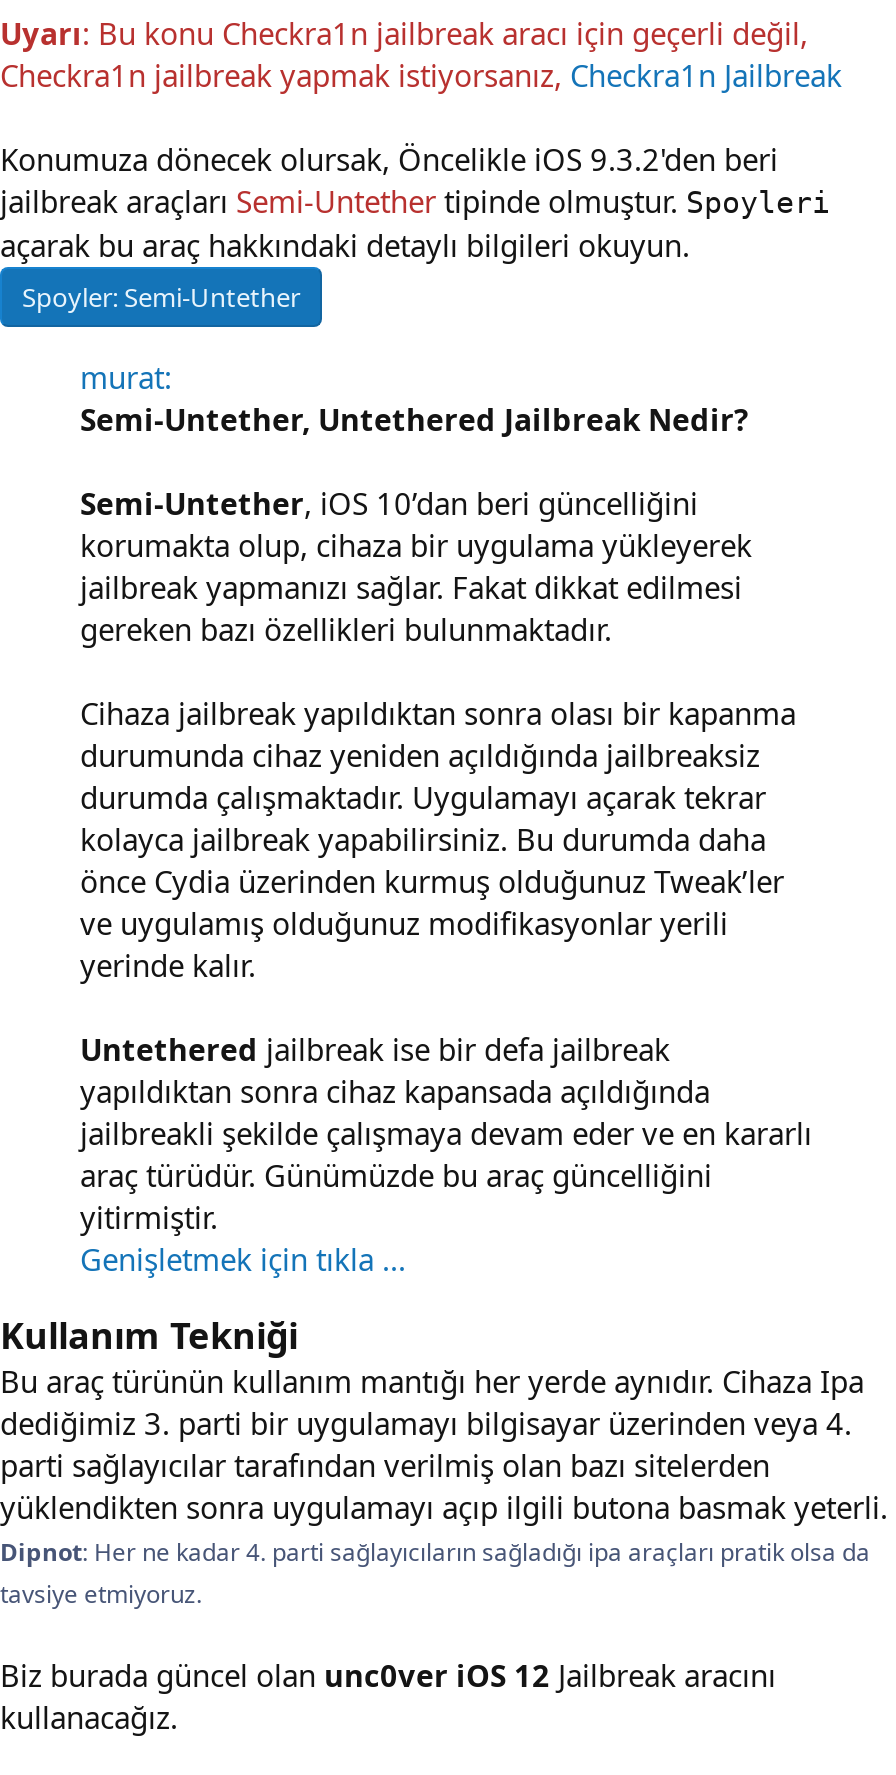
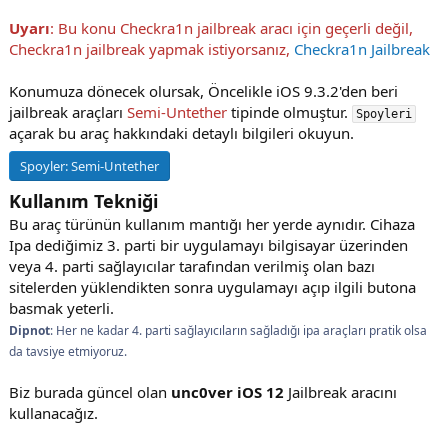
- murat:
- Semi-Untether, Untethered Jailbreak Nedir?
- Semi-Untether, iOS 10’dan beri güncelliğini
- korumakta olup, cihaza bir uygulama yükleyerek
- jailbreak yapmanızı sağlar. Fakat dikkat edilmesi
- gereken bazı özellikleri bulunmaktadır.
- Cihaza jailbreak yapıldıktan sonra olası bir kapanma
- durumunda cihaz yeniden açıldığında jailbreaksiz
- durumda çalışmaktadır. Uygulamayı açarak tekrar
- kolayca jailbreak yapabilirsiniz. Bu durumda daha
- önce Cydia üzerinden kurmuş olduğunuz Tweak’ler
- ve uygulamış olduğunuz modifikasyonlar yerili
- yerinde kalır.
- Untethered jailbreak ise bir defa jailbreak
- yapıldıktan sonra cihaz kapansada açıldığında
- jailbreakli şekilde çalışmaya devam eder ve en kararlı
- araç türüdür. Günümüzde bu araç güncelliğini
- yitirmiştir.
- Genişletmek için tıkla ...

moved up: Kullanım Tekniği
